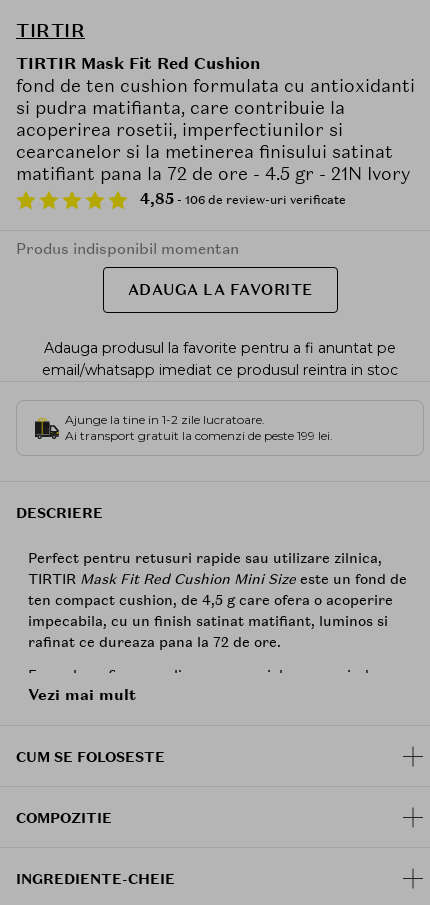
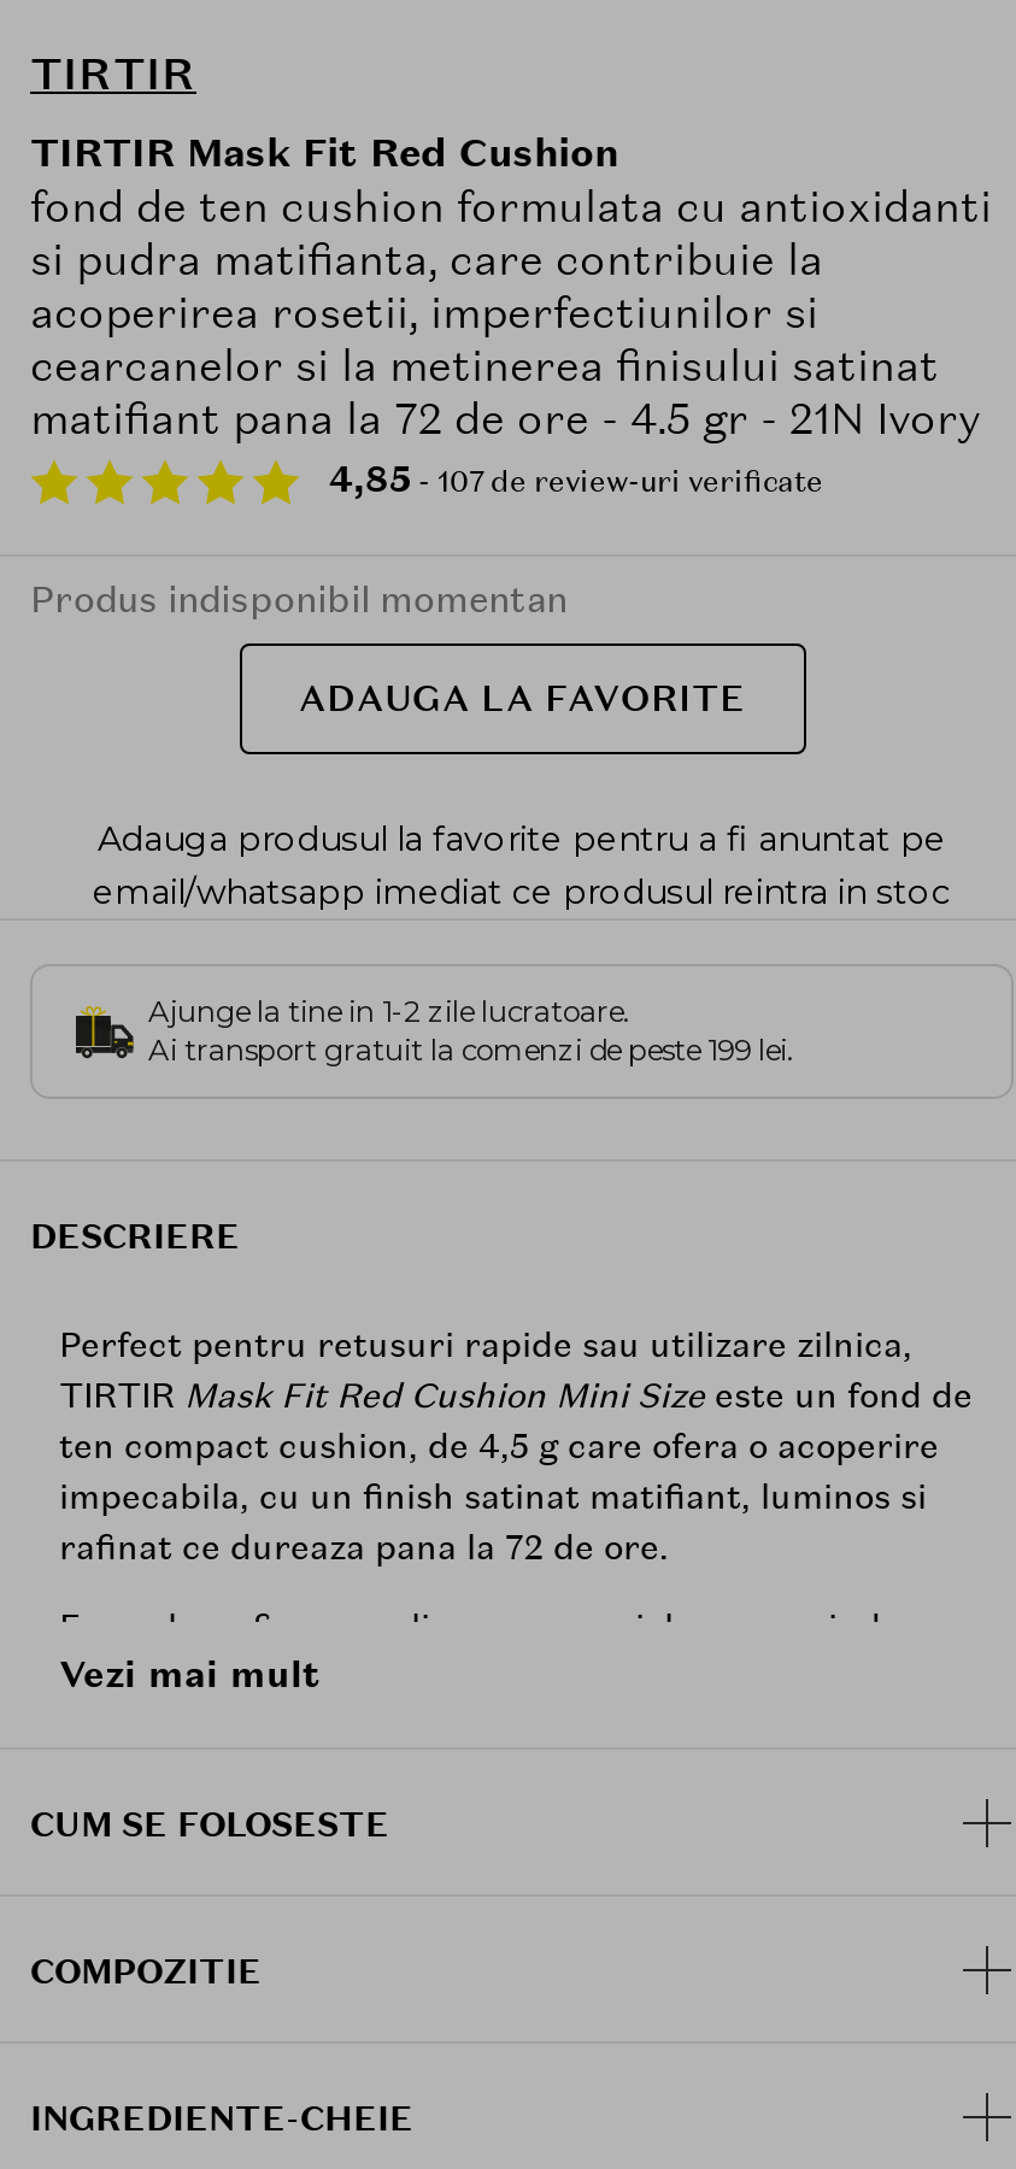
- 4,85 - 106 de review-uri verificate
+ 4,85 - 107 de review-uri verificate
